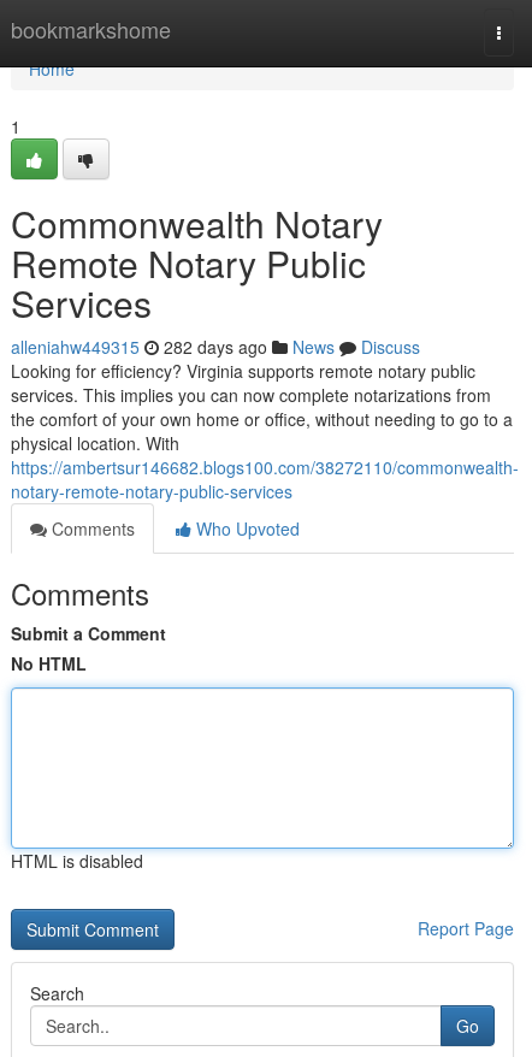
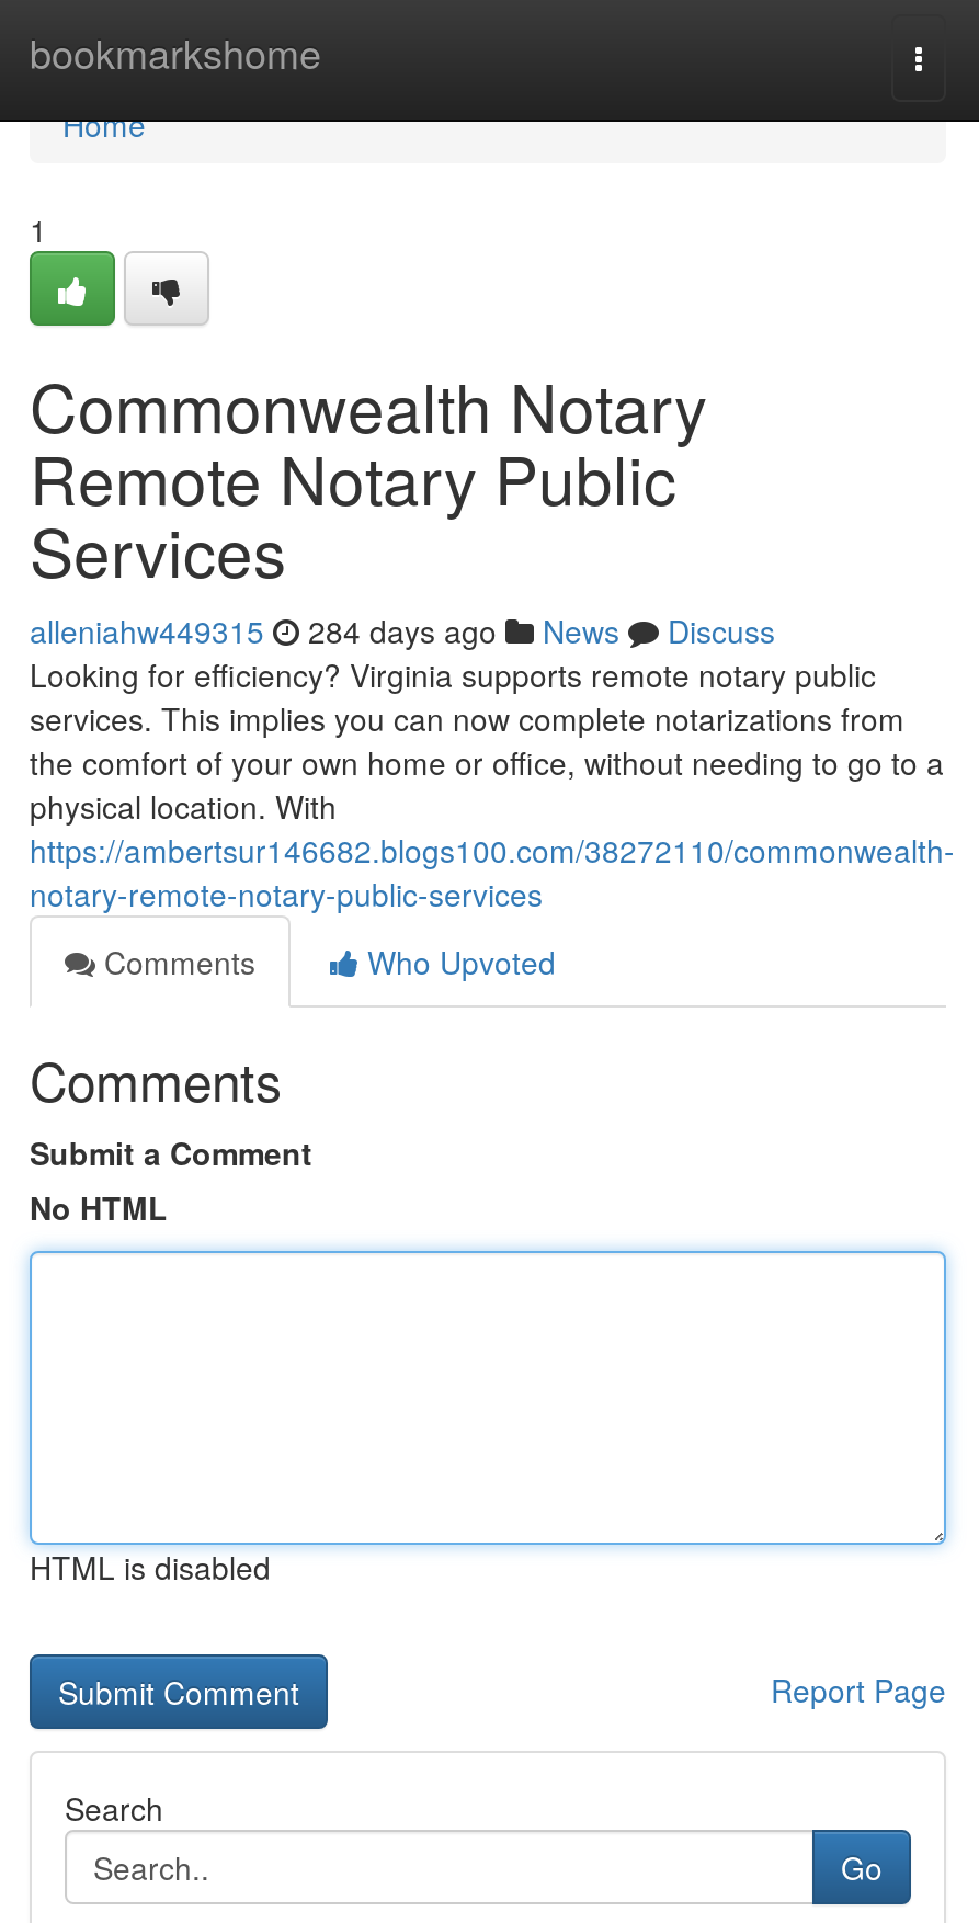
- alleniahw449315 282 days ago News Discuss
+ alleniahw449315 284 days ago News Discuss
